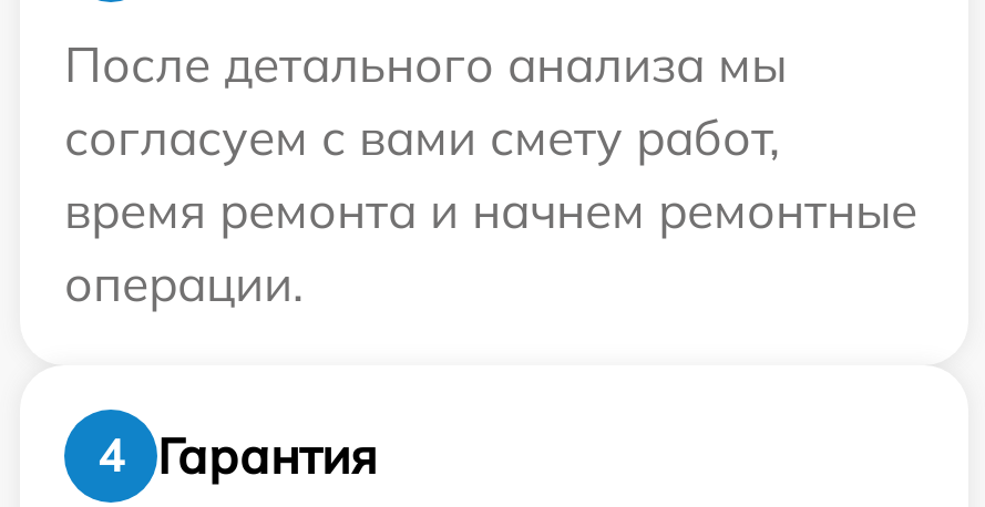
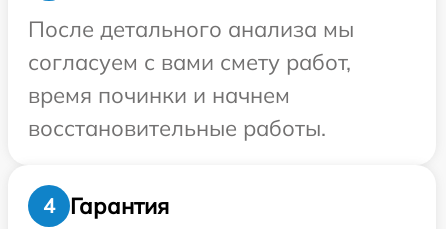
- время ремонта и начнем ремонтные
- операции.
+ время починки и начнем
+ восстановительные работы.
